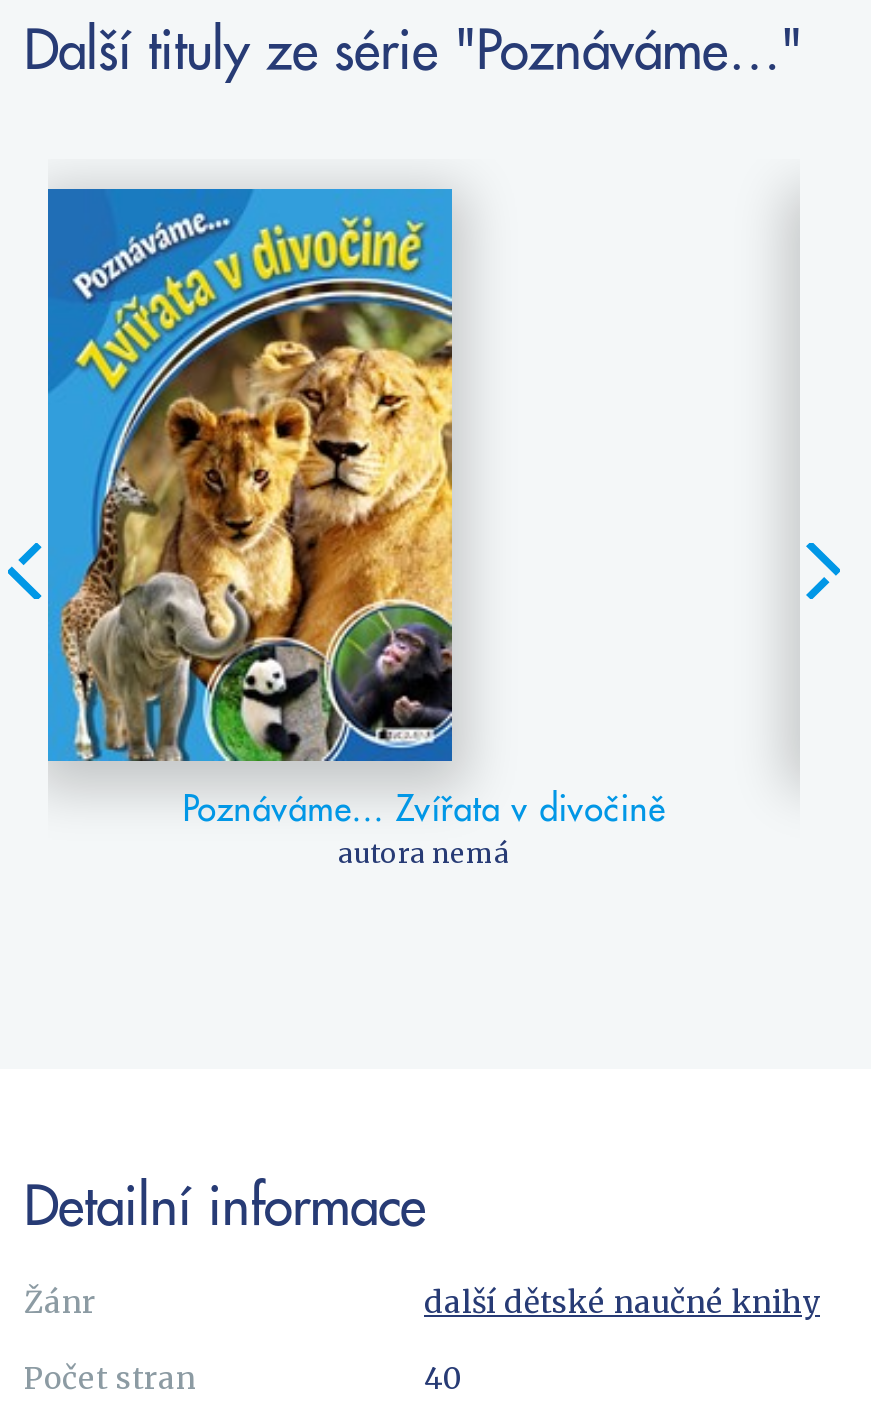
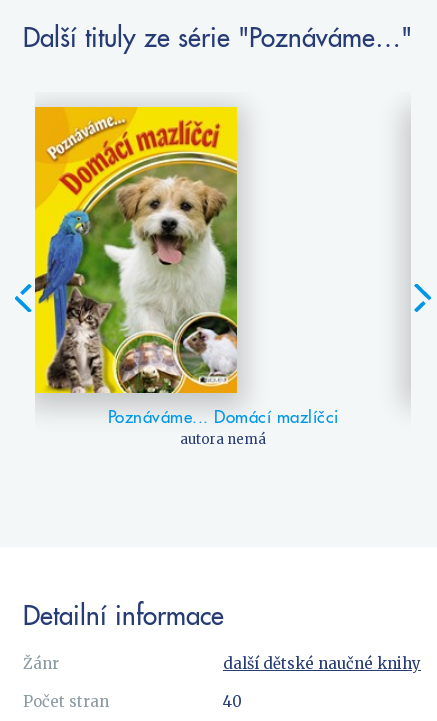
- [image]
- Poznáváme... Zvířata v divočině
+ [image]
+ Poznáváme... Domácí mazlíčci
